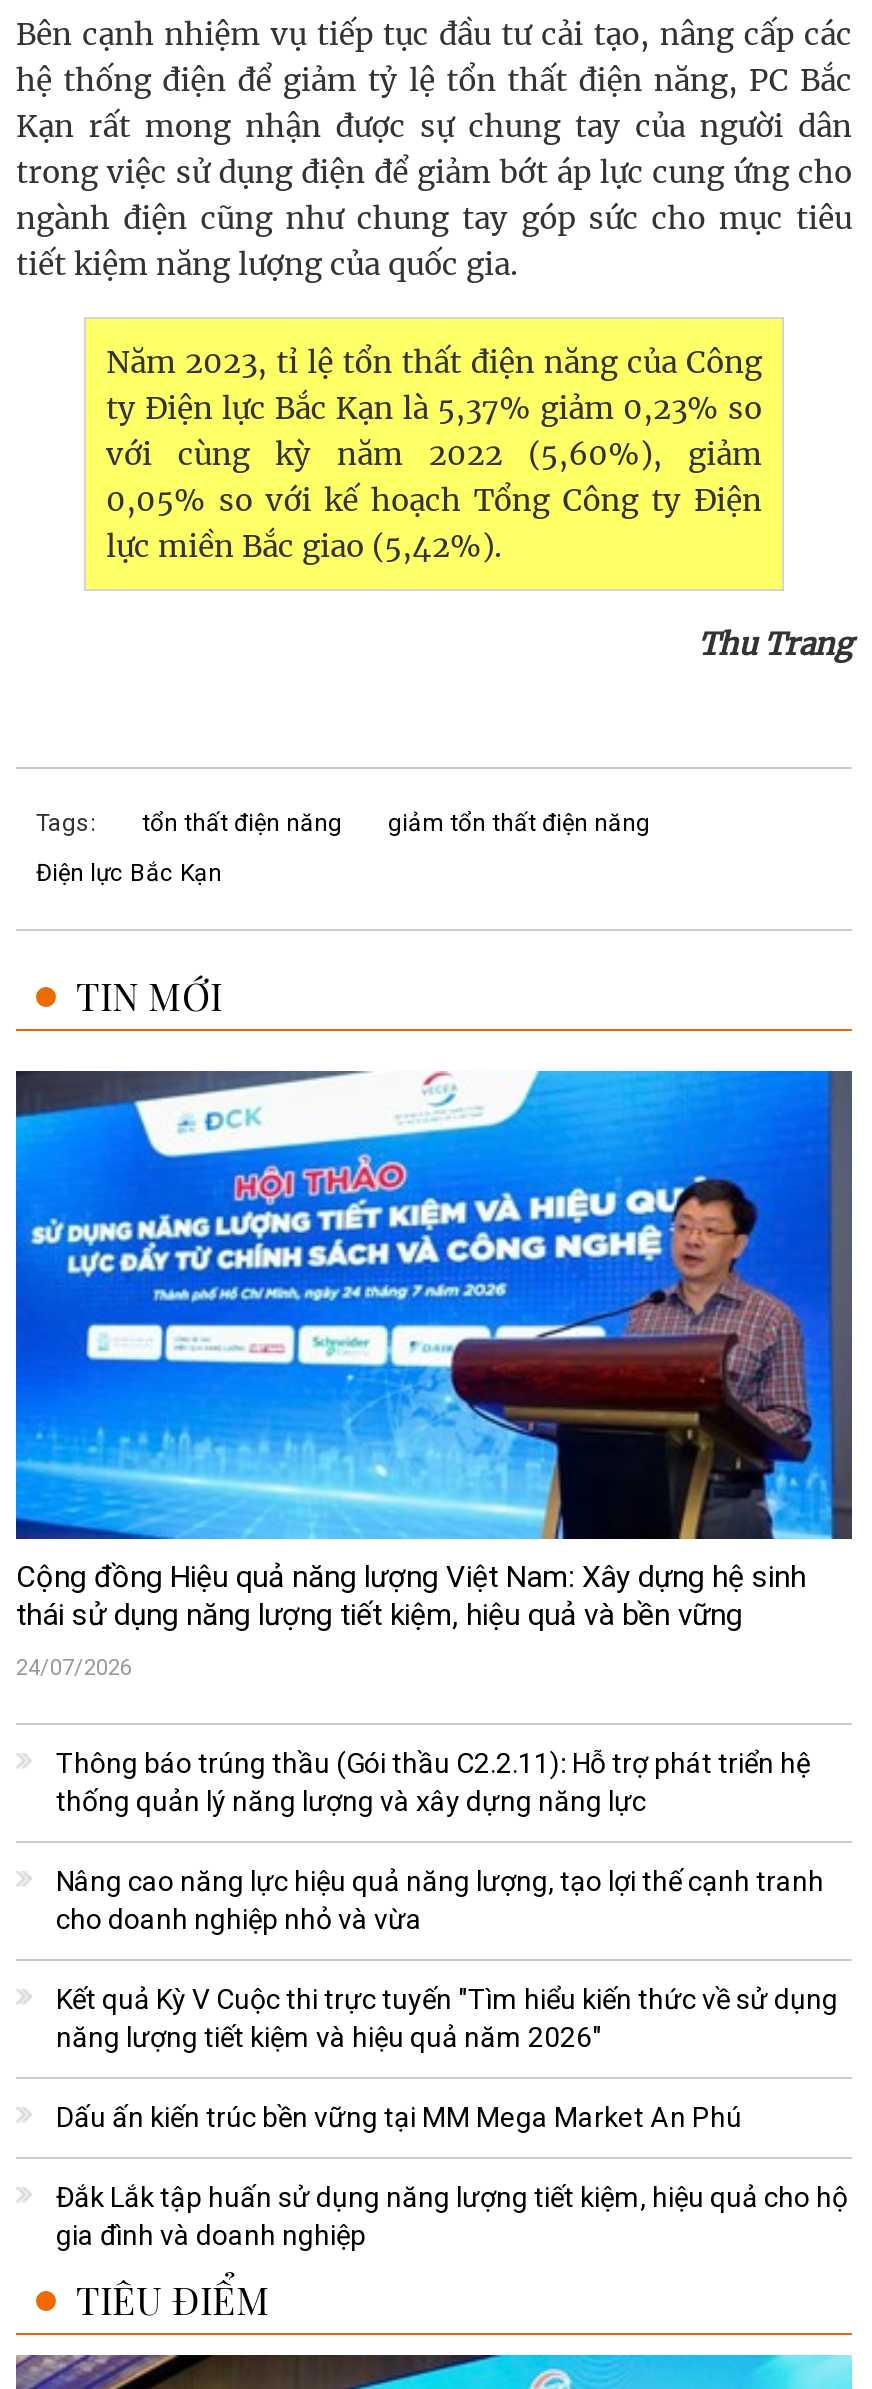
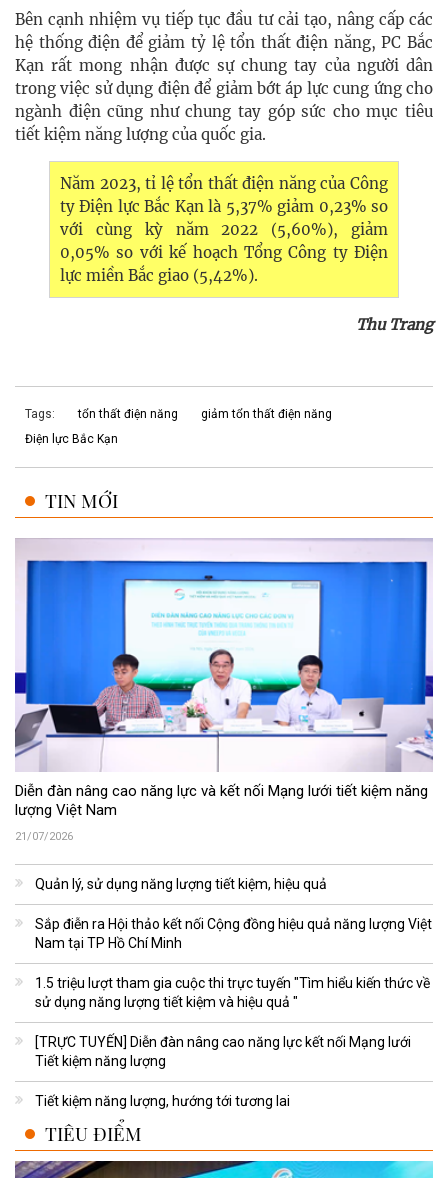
- [image]
- Cộng đồng Hiệu quả năng lượng Việt Nam: Xây dựng hệ sinh
- thái sử dụng năng lượng tiết kiệm, hiệu quả và bền vững
+ [image]
+ Diễn đàn nâng cao năng lực và kết nối Mạng lưới tiết kiệm năng
+ lượng Việt Nam

- 24/07/2026
+ 21/07/2026

- Thông báo trúng thầu (Gói thầu C2.2.11): Hỗ trợ phát triển hệ
- thống quản lý năng lượng và xây dựng năng lực
+ Quản lý, sử dụng năng lượng tiết kiệm, hiệu quả

- Nâng cao năng lực hiệu quả năng lượng, tạo lợi thế cạnh tranh
- cho doanh nghiệp nhỏ và vừa
+ Sắp điễn ra Hội thảo kết nối Cộng đồng hiệu quả năng lượng Việt
+ Nam tại TP Hồ Chí Minh

- Kết quả Kỳ V Cuộc thi trực tuyến "Tìm hiểu kiến thức về sử dụng
- năng lượng tiết kiệm và hiệu quả năm 2026"
+ 1.5 triệu lượt tham gia cuộc thi trực tuyến "Tìm hiểu kiến thức về
+ sử dụng năng lượng tiết kiệm và hiệu quả "

- Dấu ấn kiến trúc bền vững tại MM Mega Market An Phú
+ [TRỰC TUYẾN] Diễn đàn nâng cao năng lực kết nối Mạng lưới
+ Tiết kiệm năng lượng

- Đắk Lắk tập huấn sử dụng năng lượng tiết kiệm, hiệu quả cho hộ
- gia đình và doanh nghiệp
+ Tiết kiệm năng lượng, hướng tới tương lai
